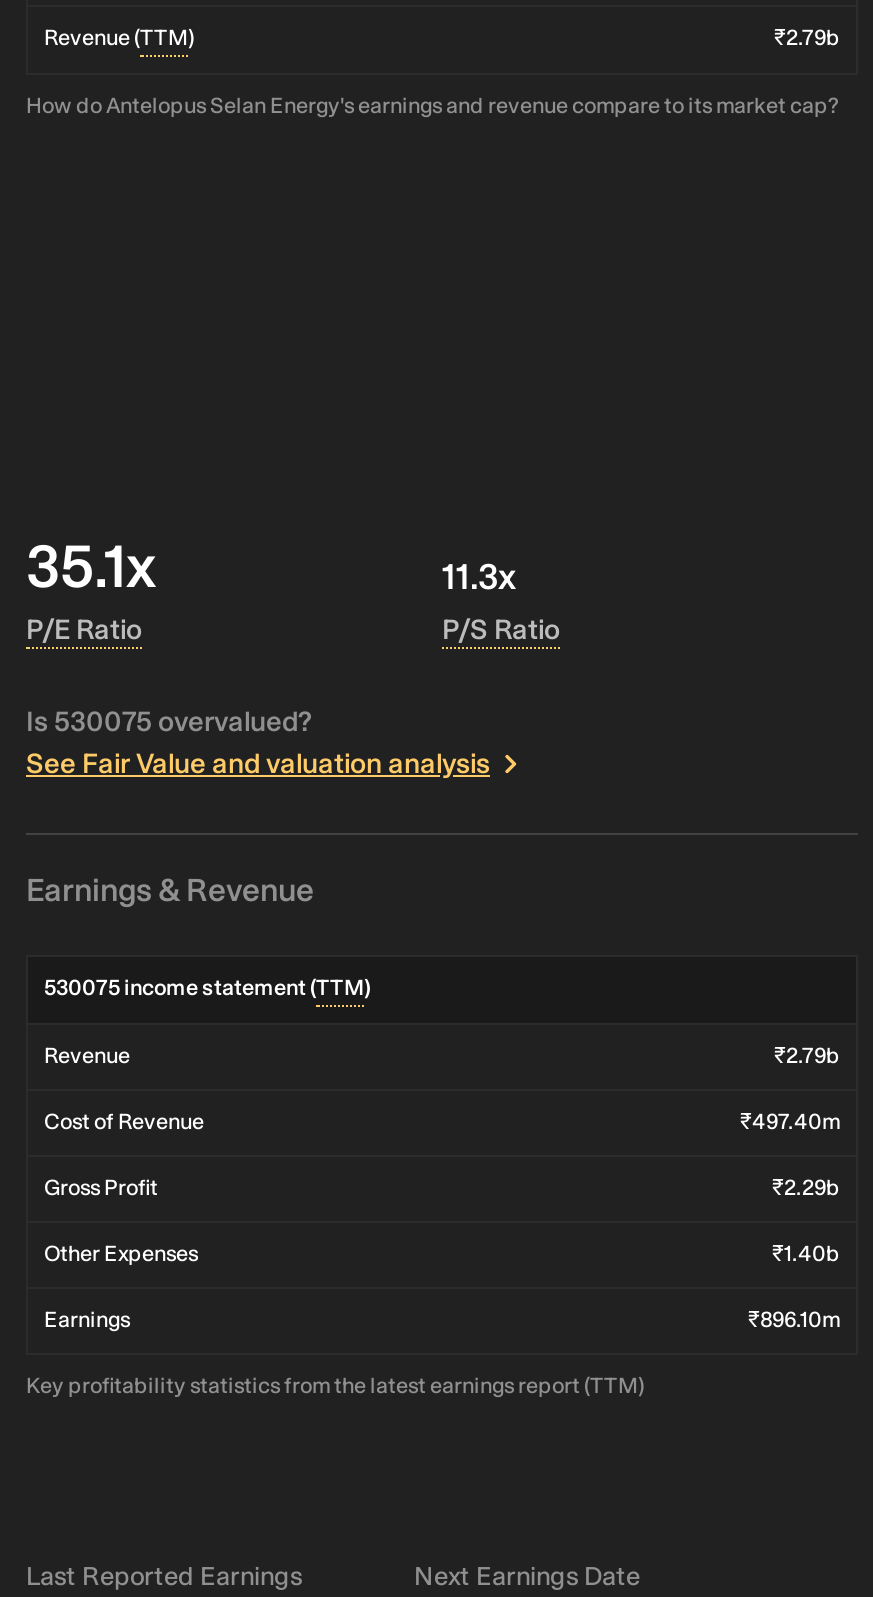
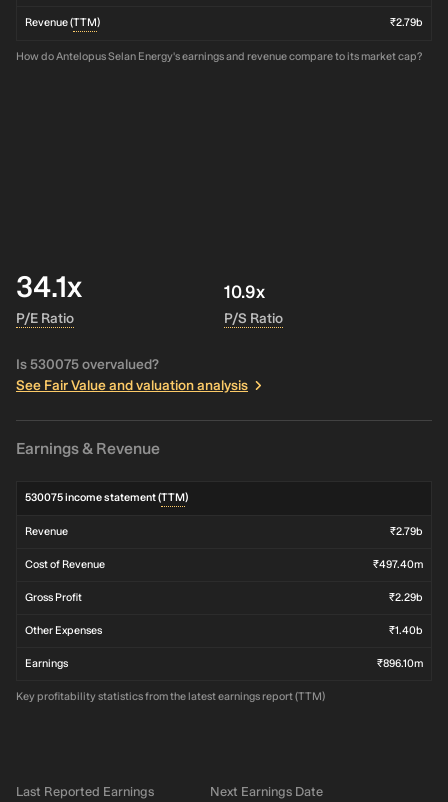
- 35.1x
+ 34.1x

- 11.3x
+ 10.9x
